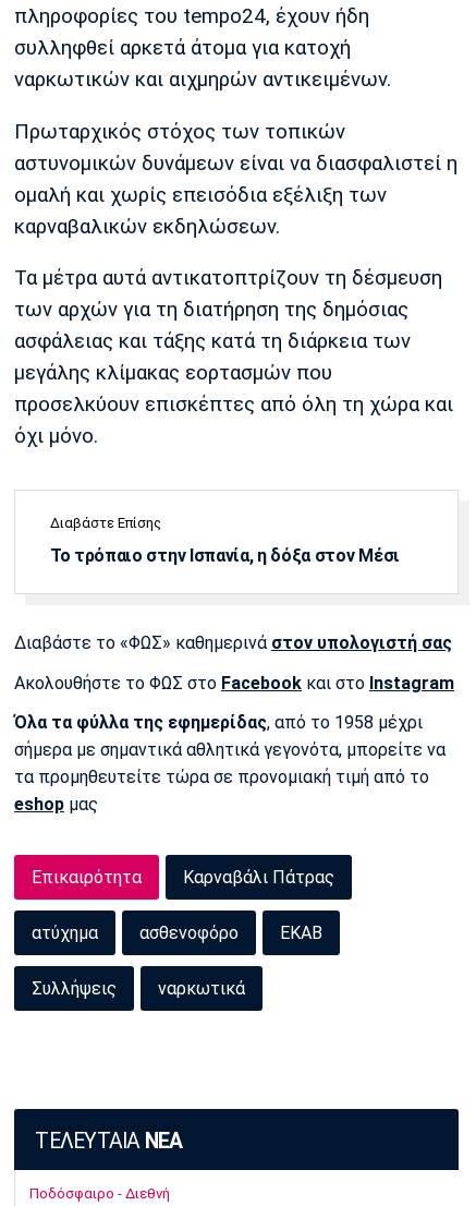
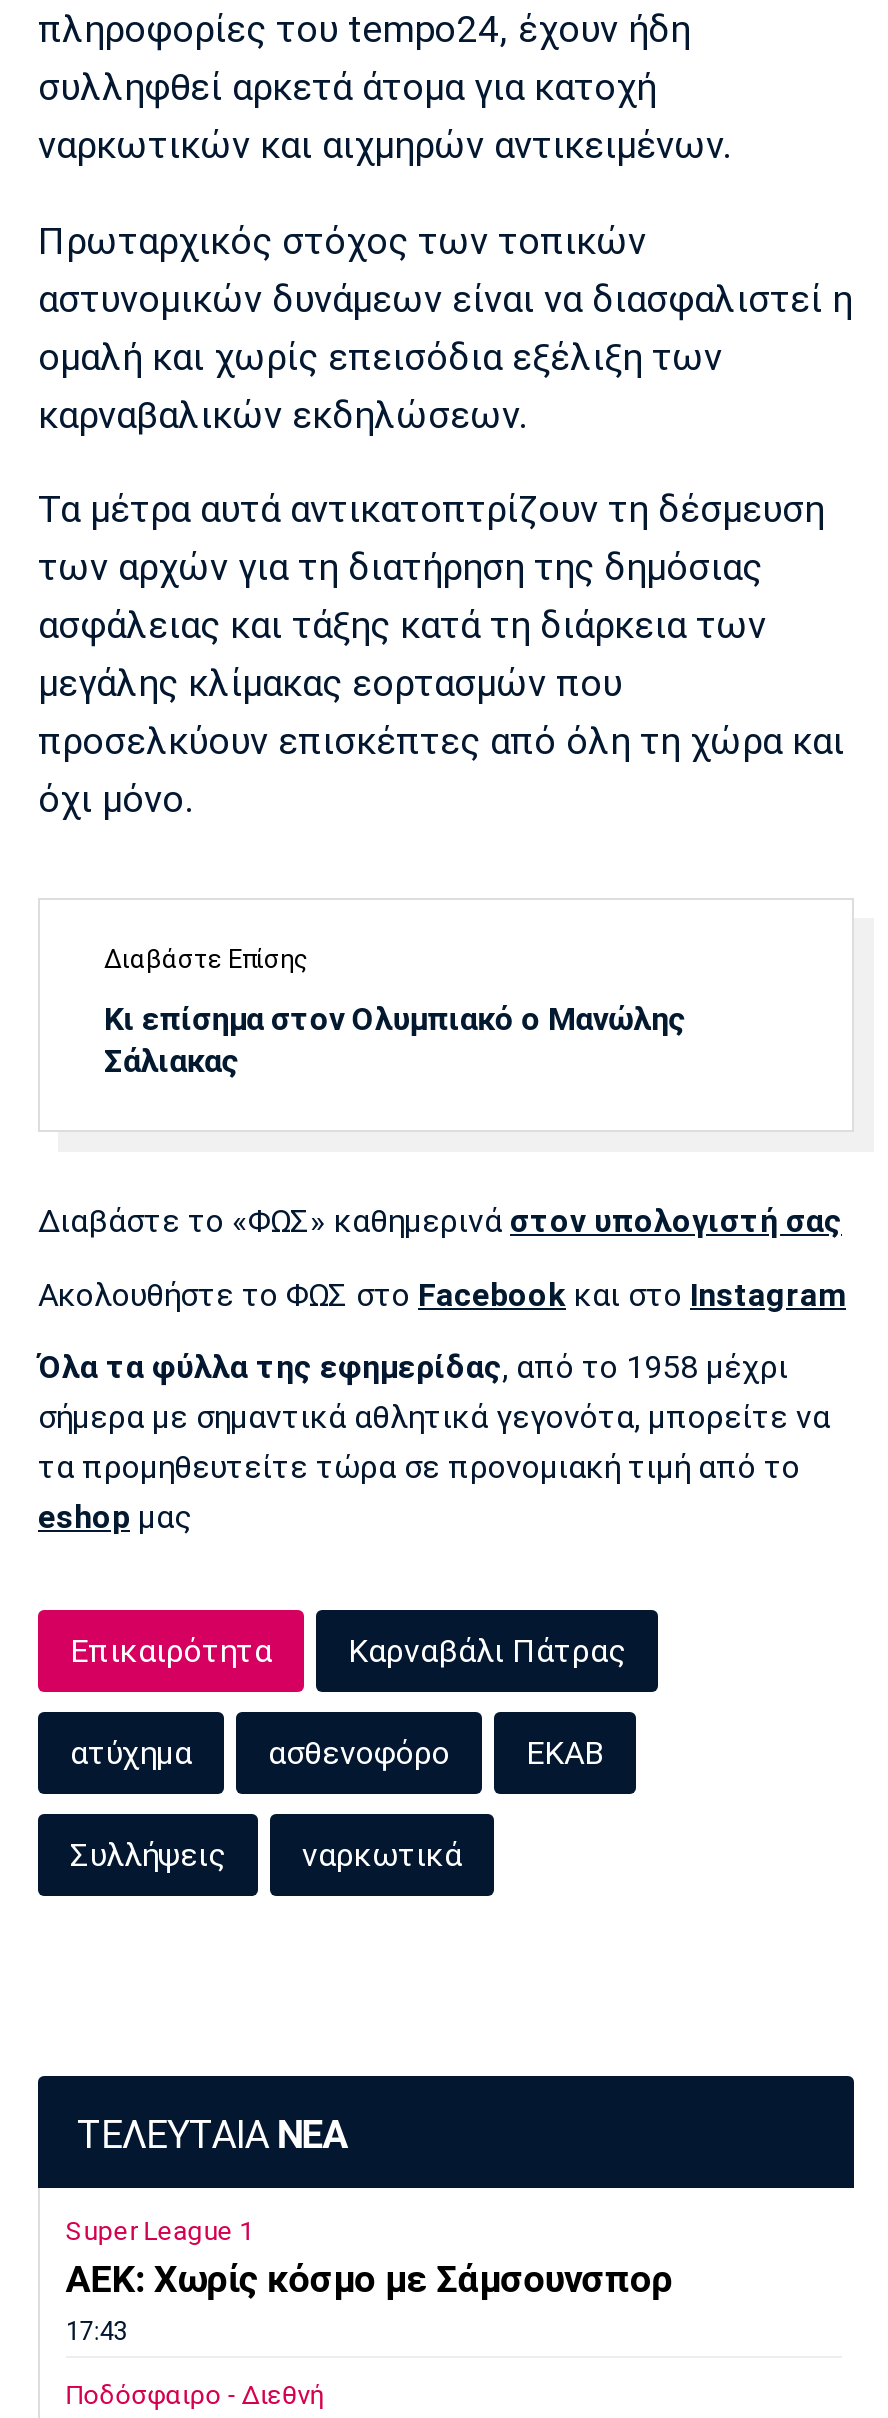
- Το τρόπαιο στην Ισπανία, η δόξα στον Μέσι
+ Κι επίσημα στον Ολυμπιακό ο Μανώλης
+ Σάλιακας

+ Super League 1
+ ΑΕΚ: Χωρίς κόσμο με Σάμσουνσπορ
+ 17:43
